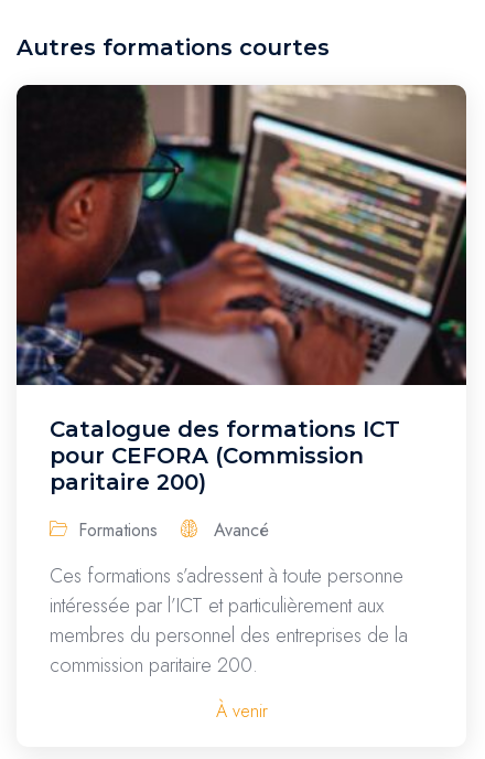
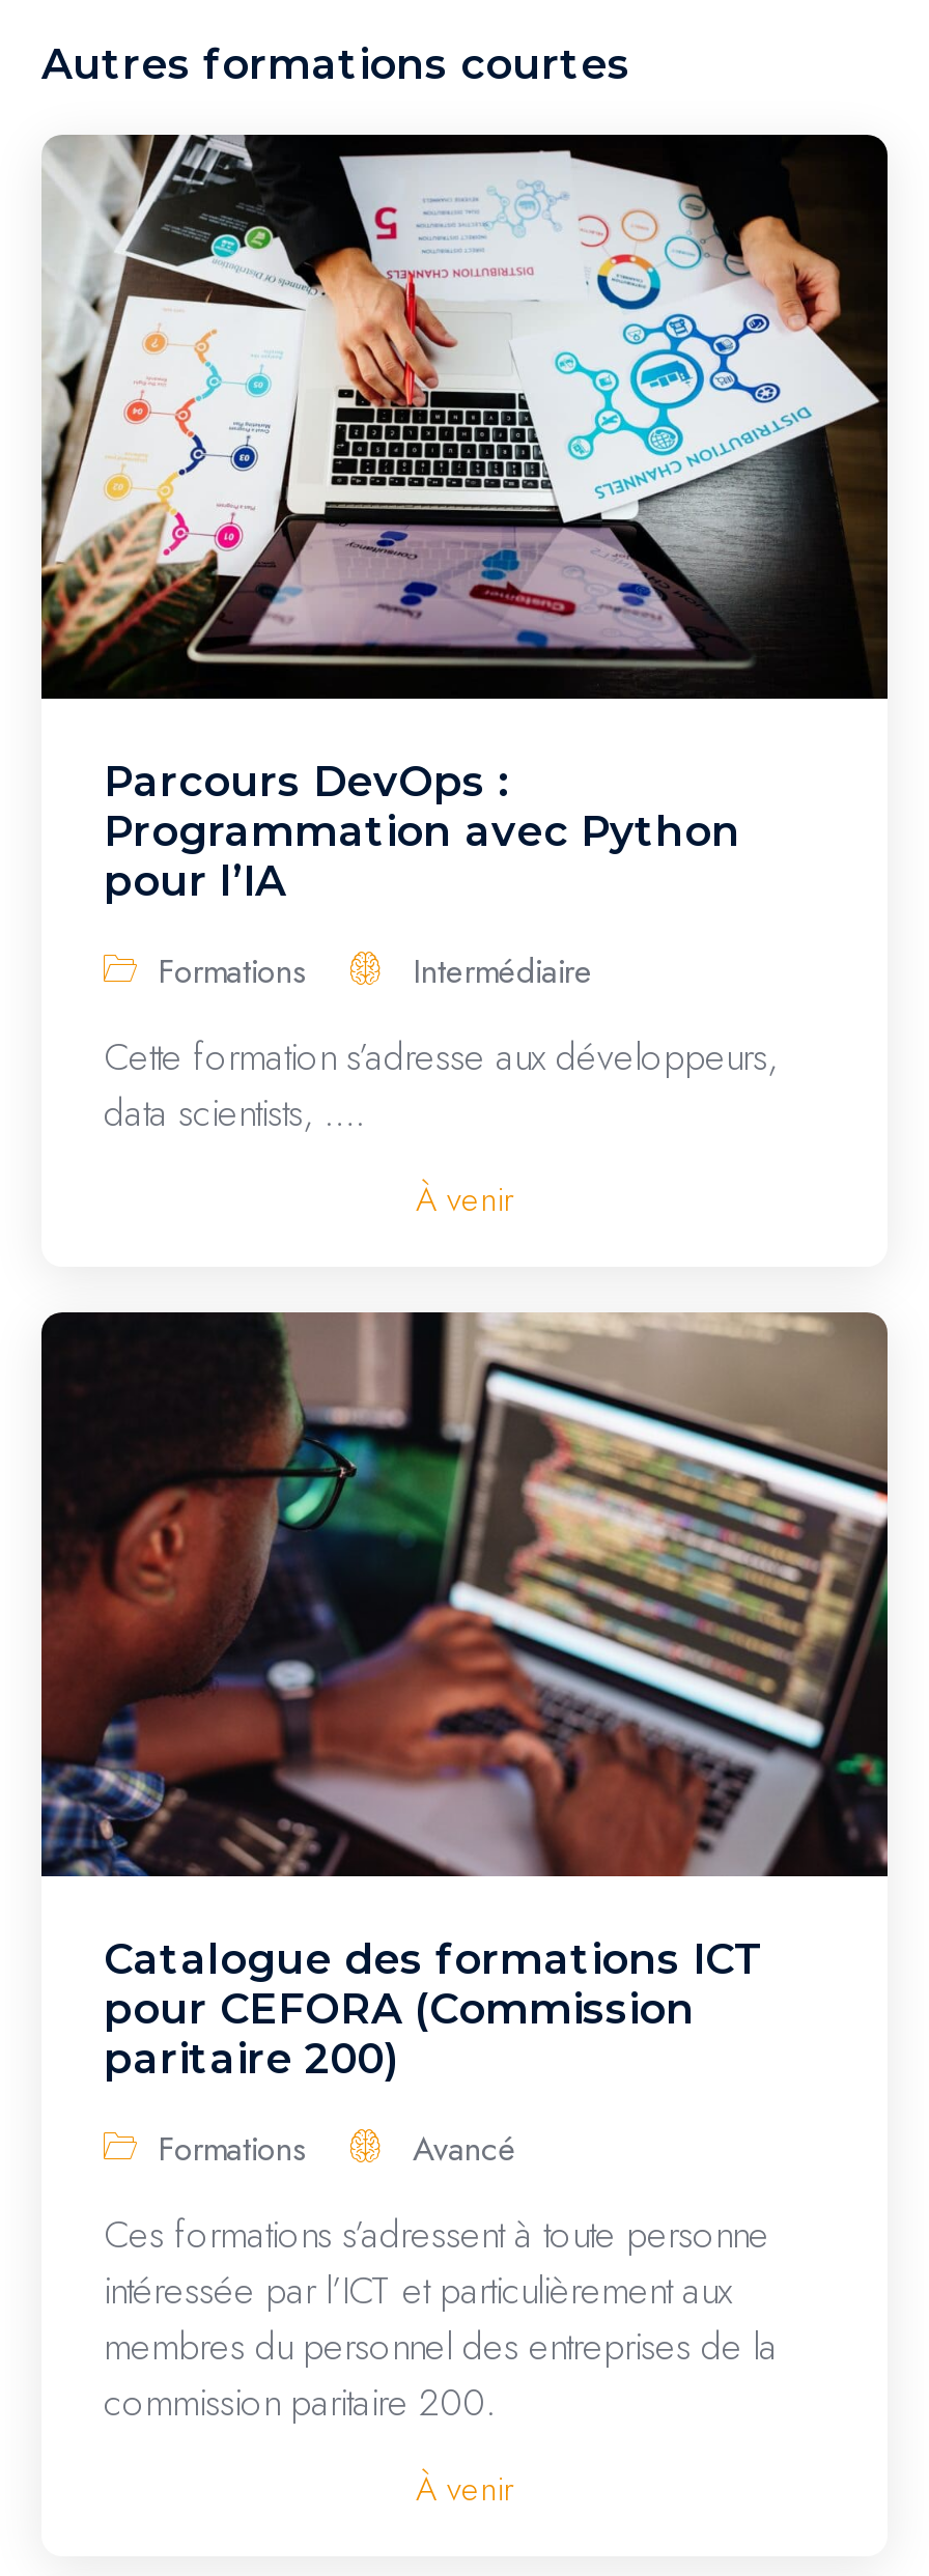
+ [image]
+ Parcours DevOps :
+ Programmation avec Python
+ pour l’IA
+ Formations
+ Intermédiaire
+ Cette formation s’adresse aux développeurs,
+ data scientists, ….
+ À venir
